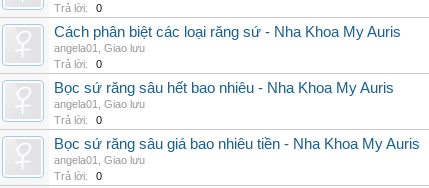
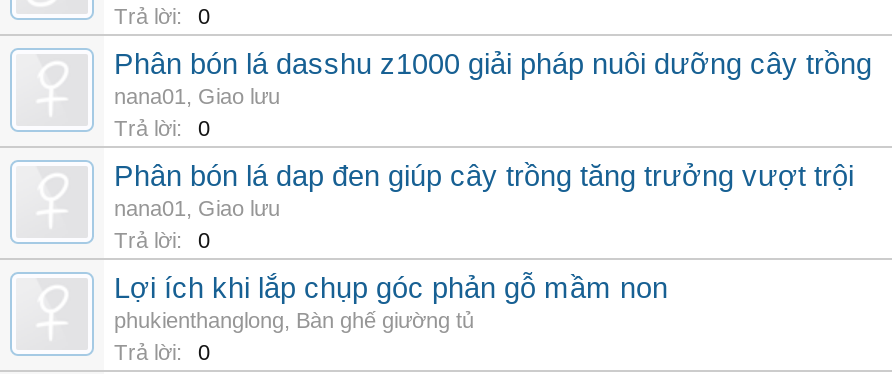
- Cách phân biệt các loại răng sứ - Nha Khoa My Auris
- angela01, Giao lưu
+ Phân bón lá dasshu z1000 giải pháp nuôi dưỡng cây trồng
+ nana01, Giao lưu

- Bọc sứ răng sâu hết bao nhiêu - Nha Khoa My Auris
- angela01, Giao lưu
+ Phân bón lá dap đen giúp cây trồng tăng trưởng vượt trội
+ nana01, Giao lưu

- Bọc sứ răng sâu giá bao nhiêu tiền - Nha Khoa My Auris
- angela01, Giao lưu
+ Lợi ích khi lắp chụp góc phản gỗ mầm non
+ phukienthanglong, Bàn ghế giường tủ
